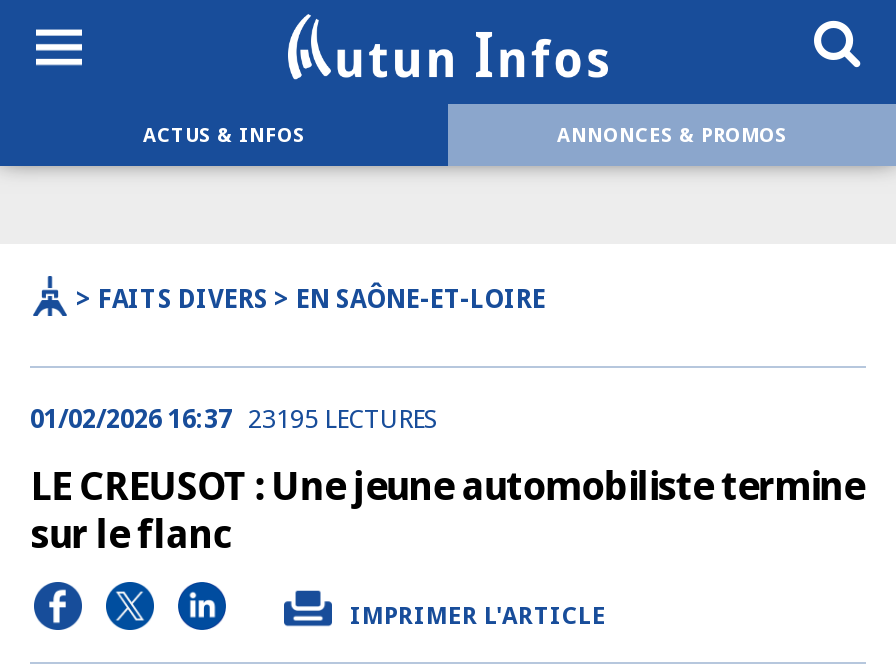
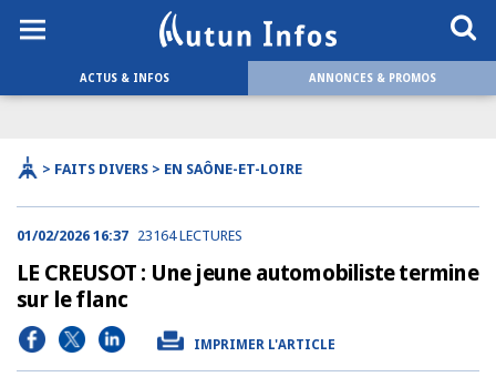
- 01/02/2026 16:37 23195 LECTURES
+ 01/02/2026 16:37 23164 LECTURES
